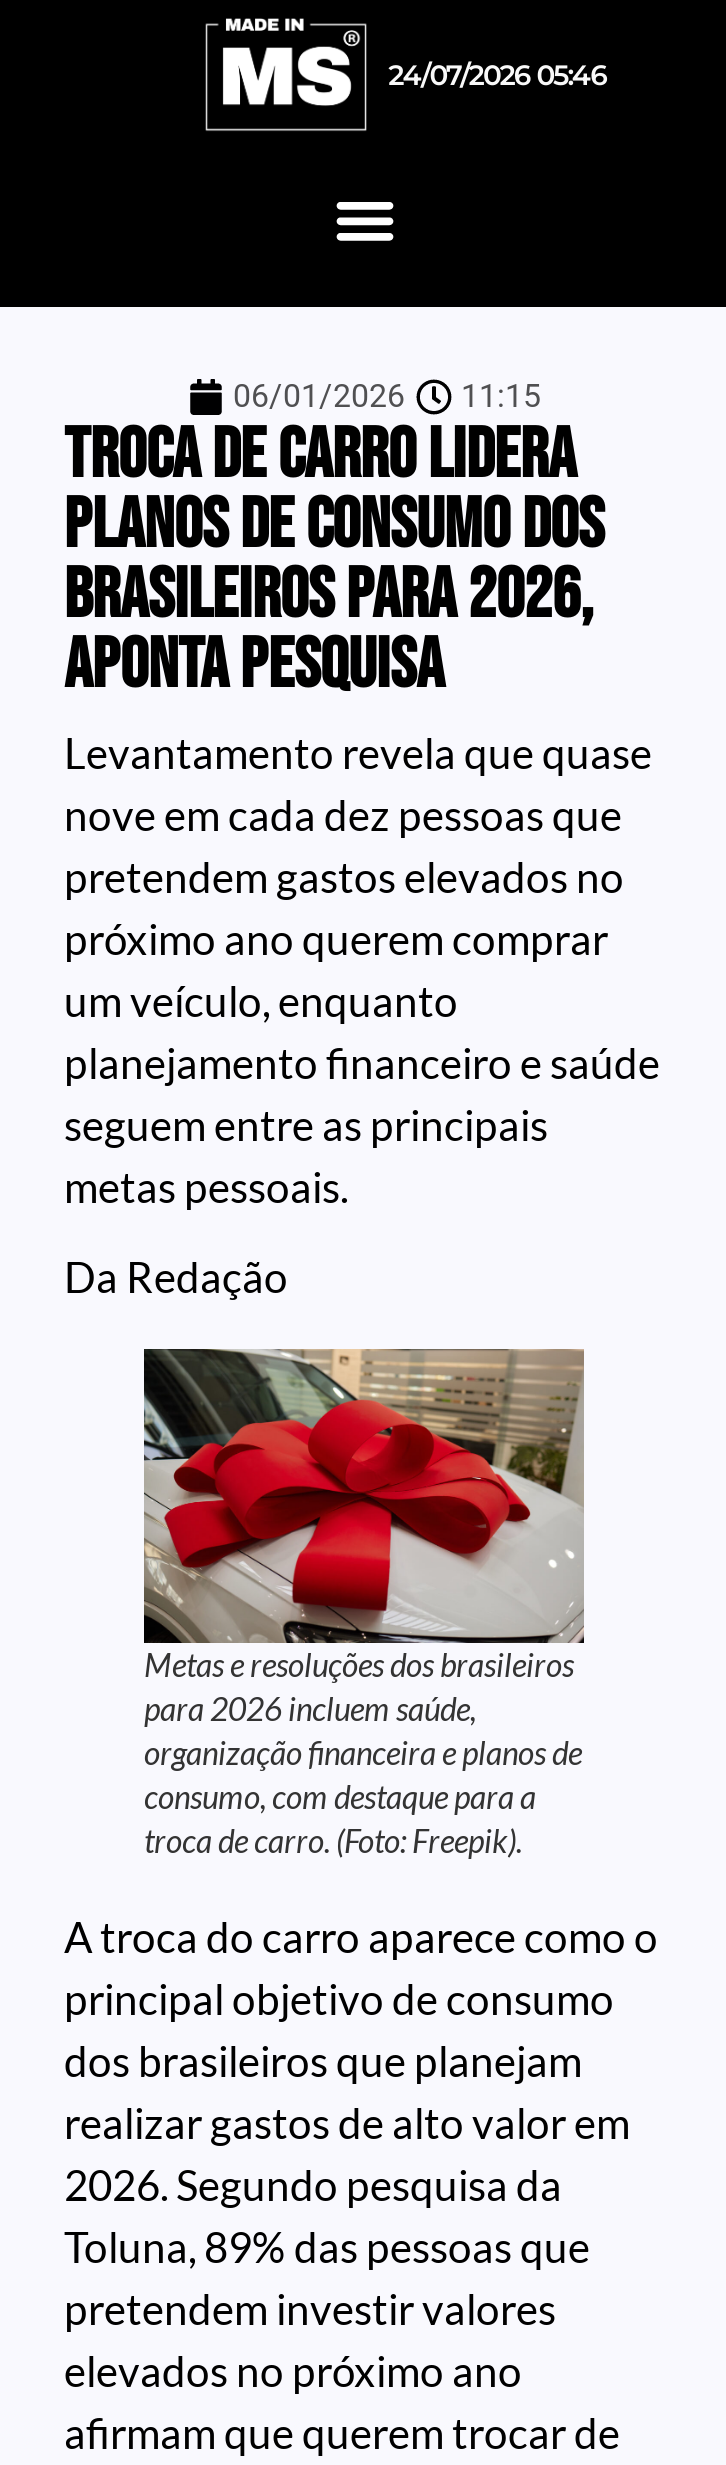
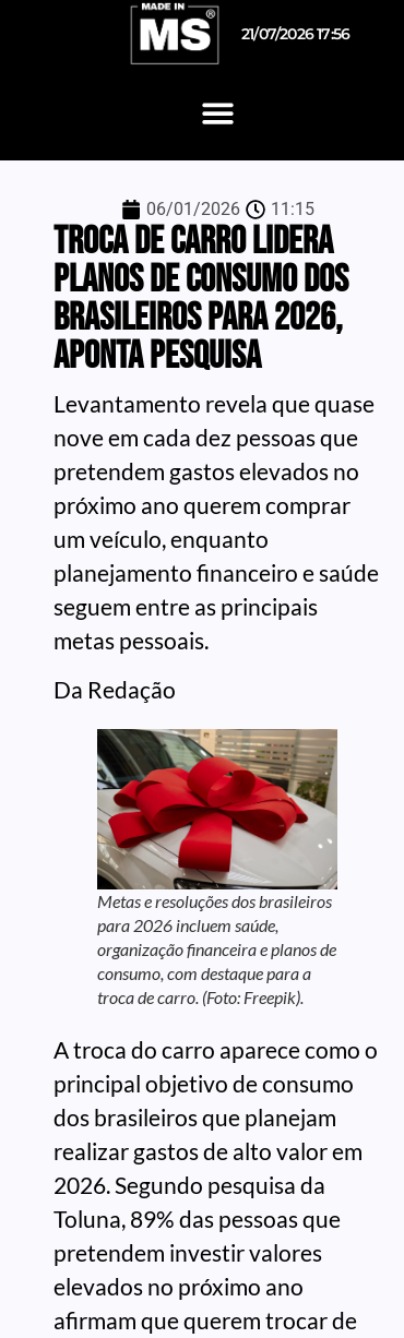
- 24/07/2026 05:46
+ 21/07/2026 17:56
